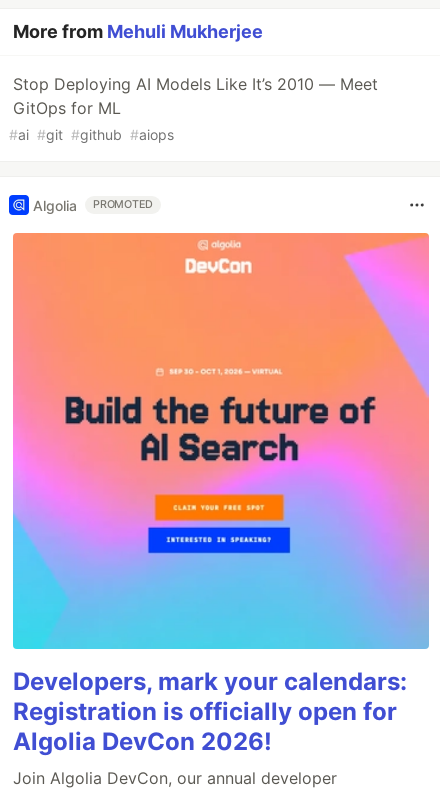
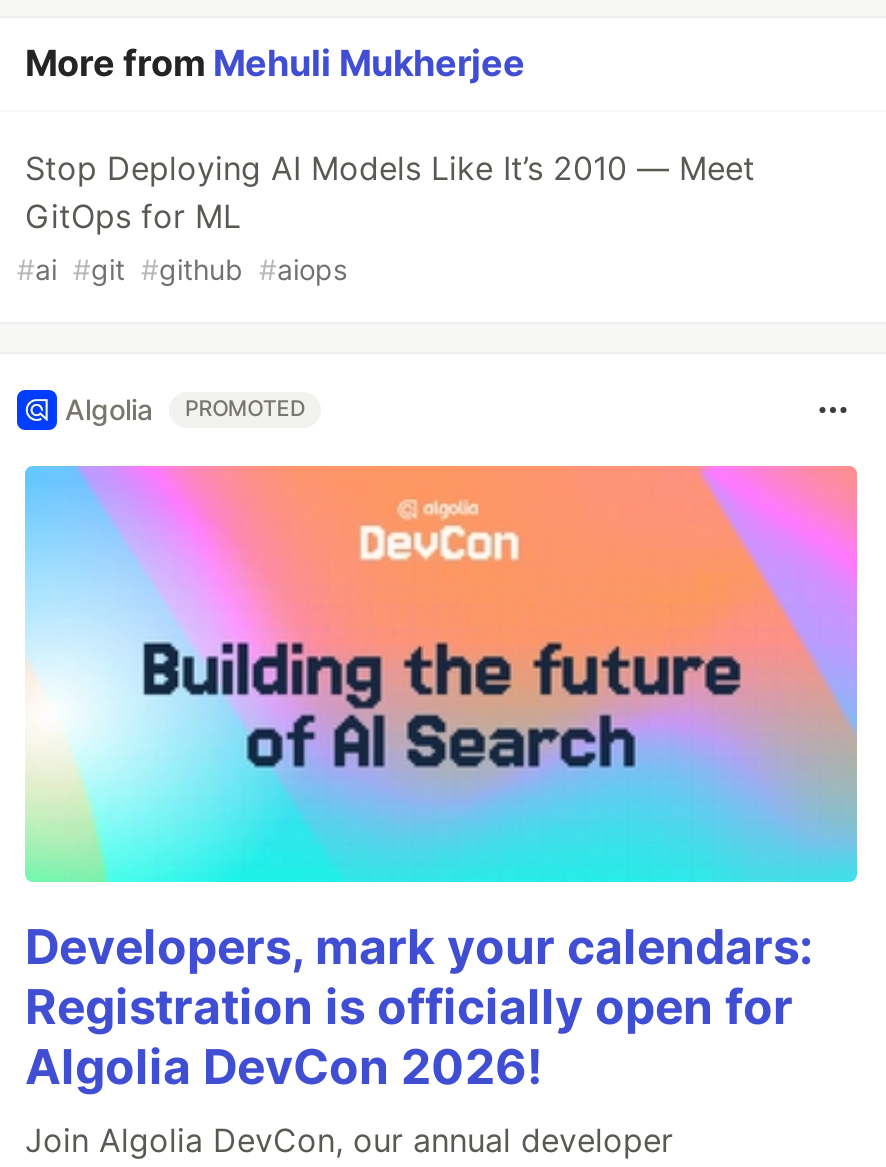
- [image]
+ [image]
